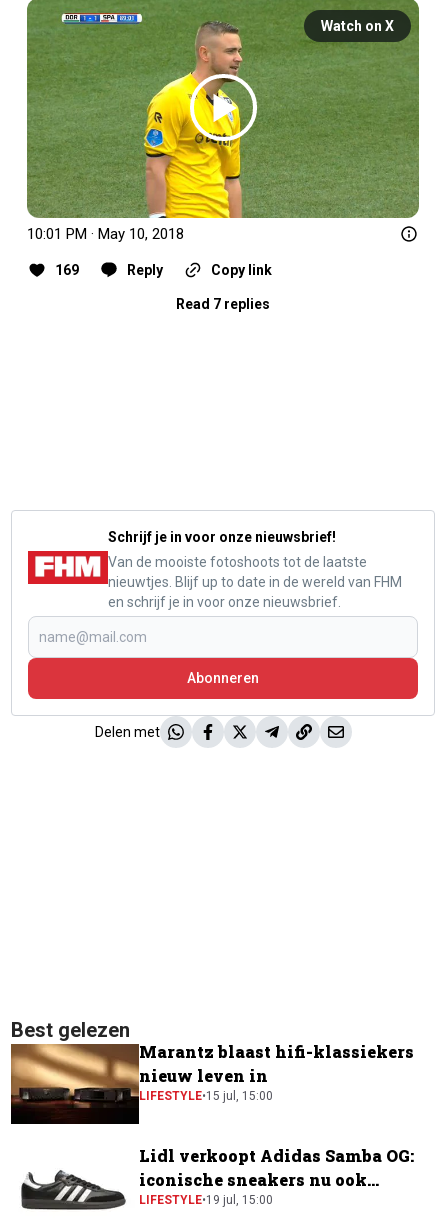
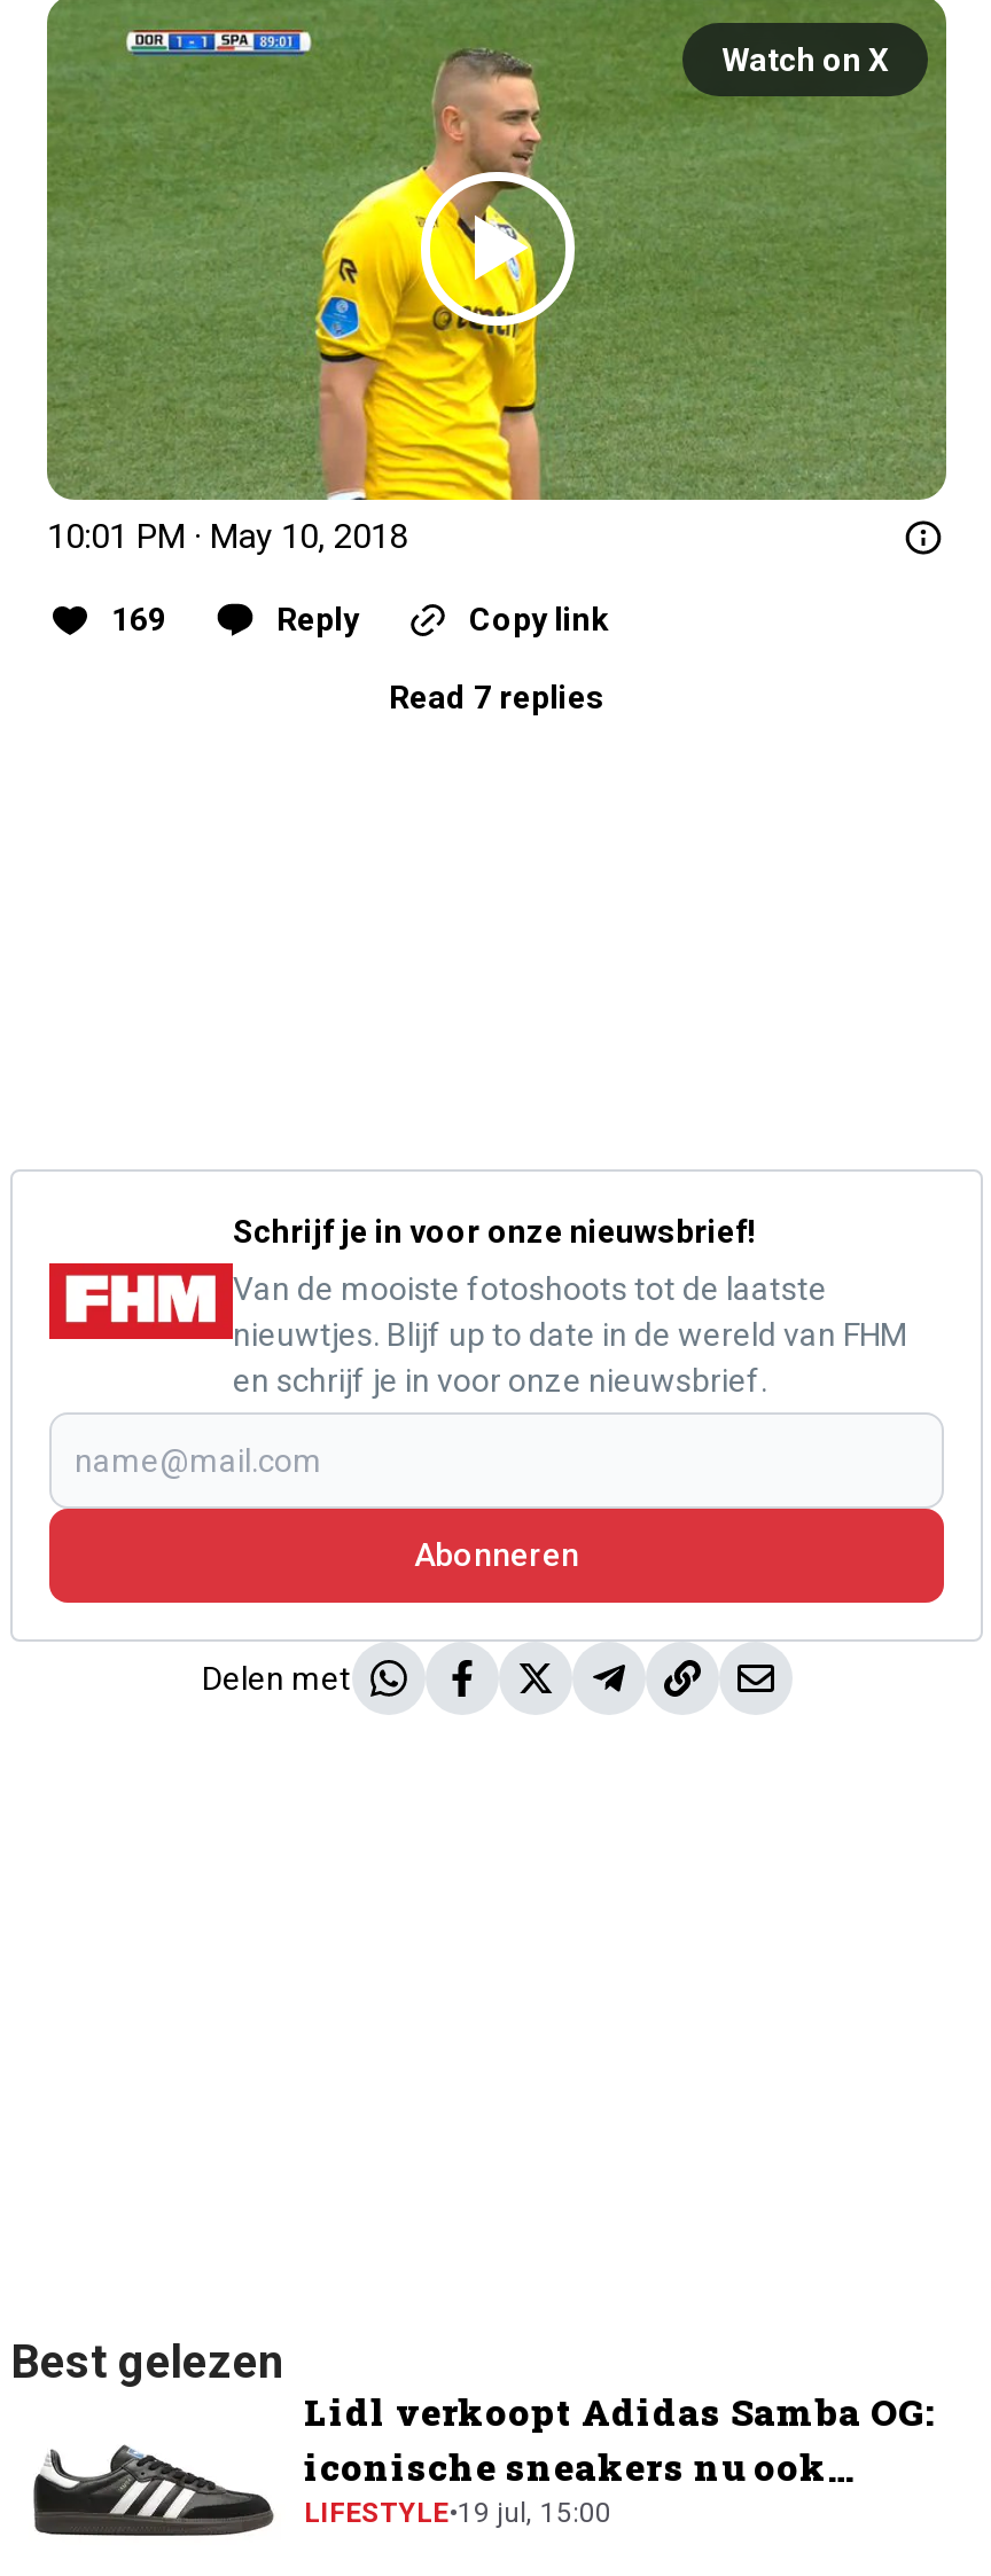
- [image]
- Marantz blaast hifi-klassiekers
- nieuw leven in
- LIFESTYLE•15 jul, 15:00
